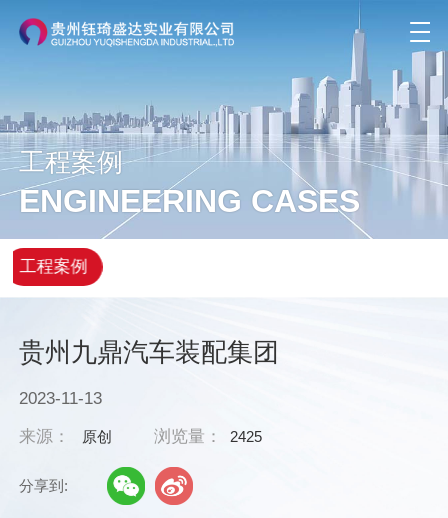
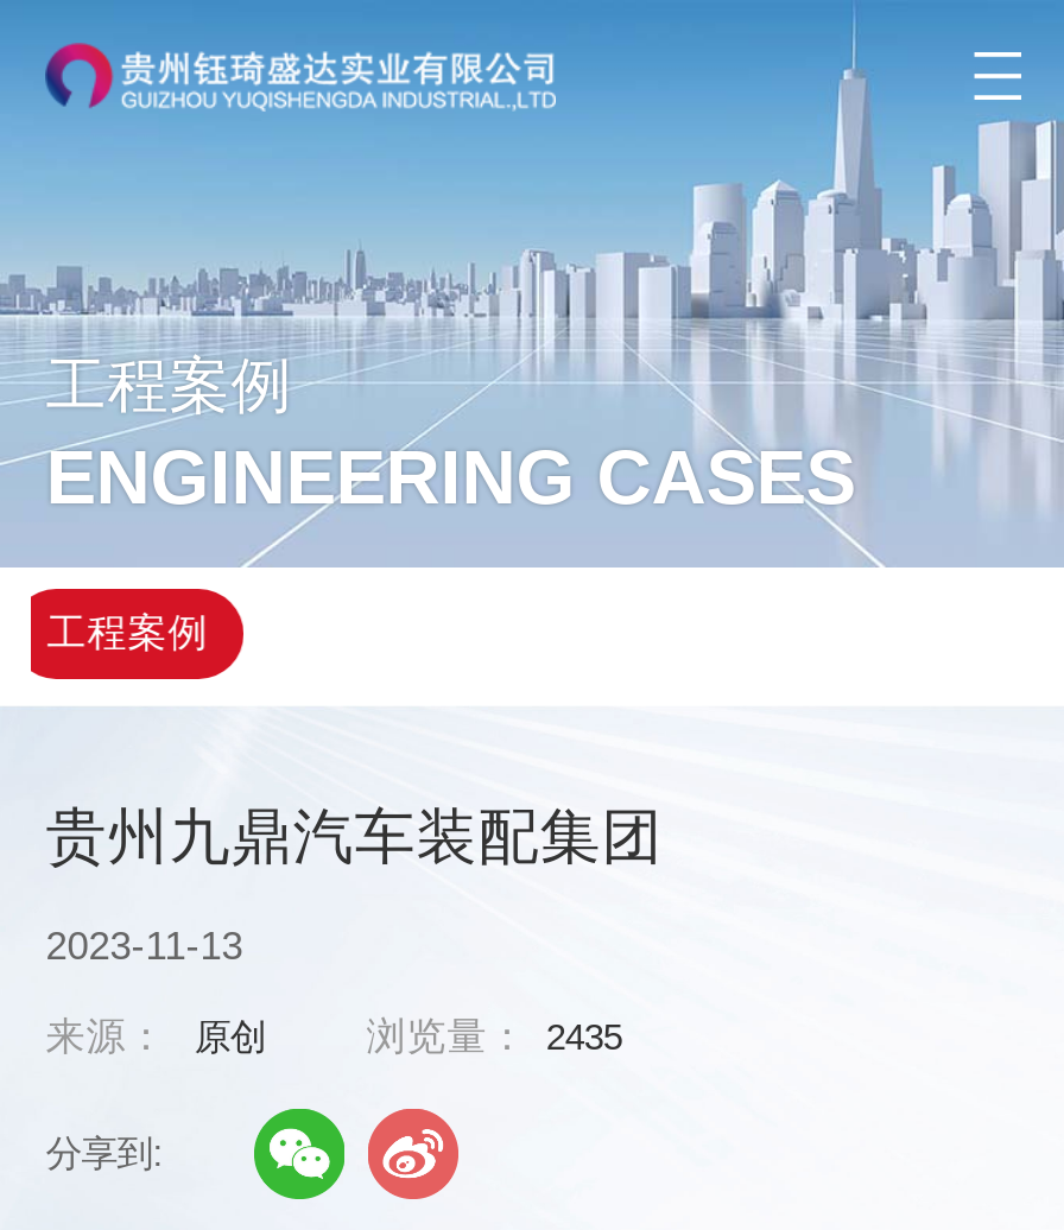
- 浏览量： 2425
+ 浏览量： 2435
